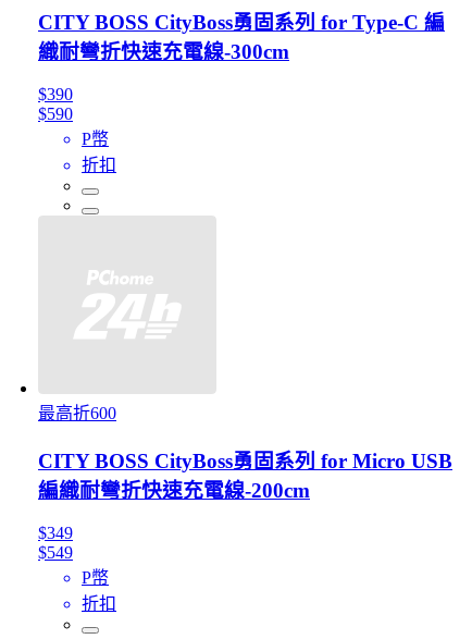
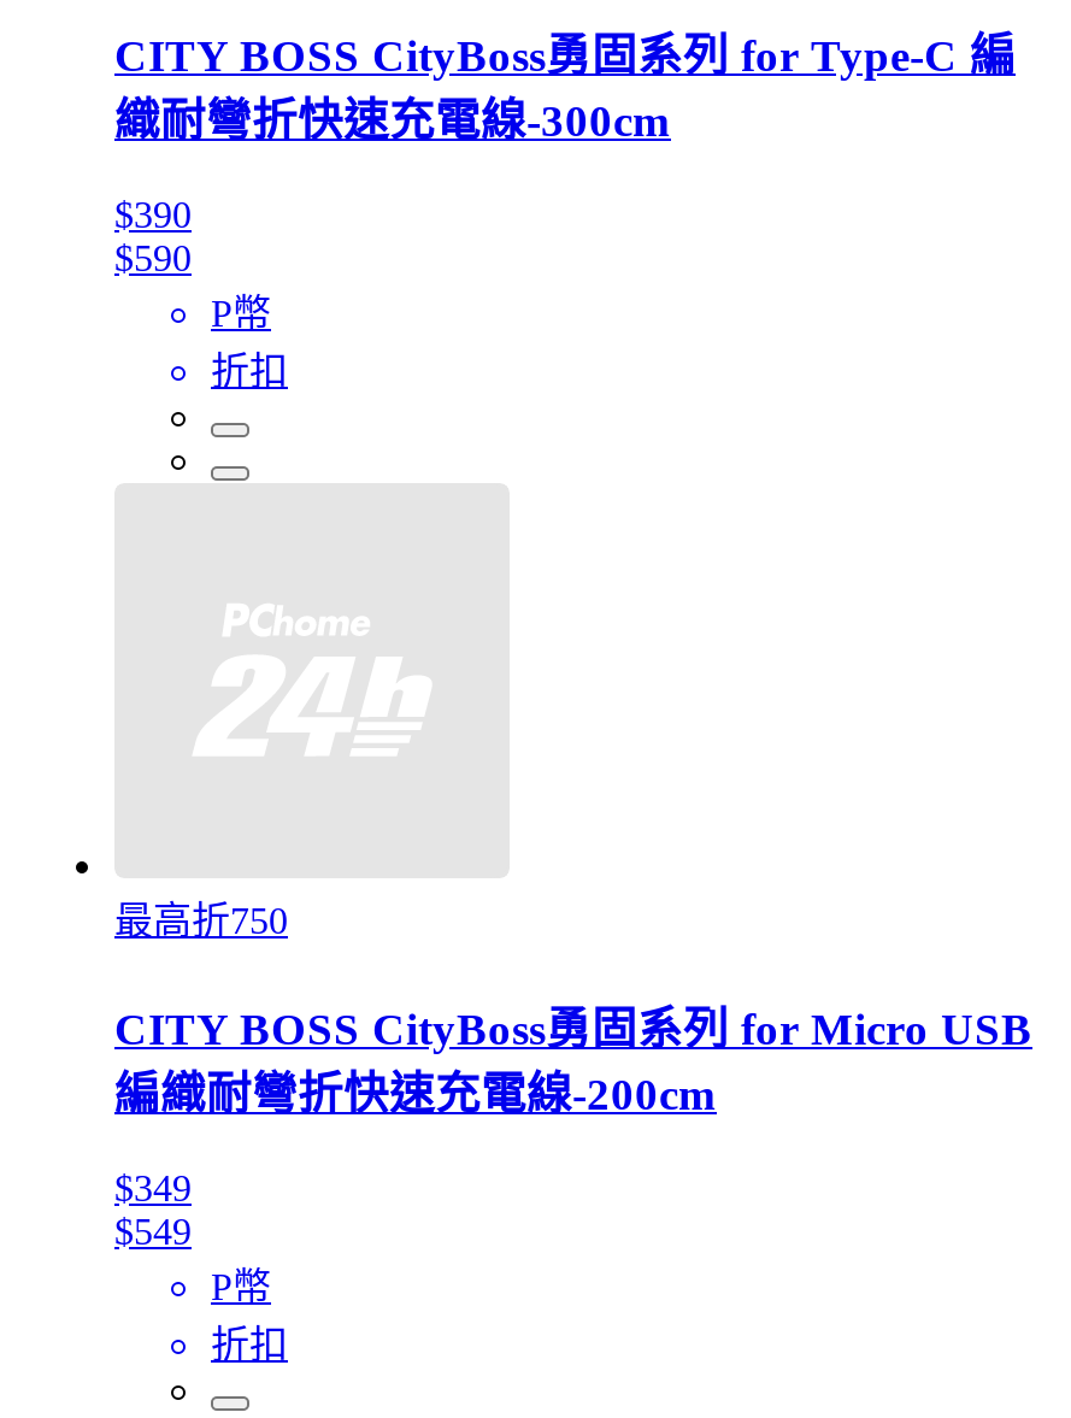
- 最高折600
+ 最高折750
